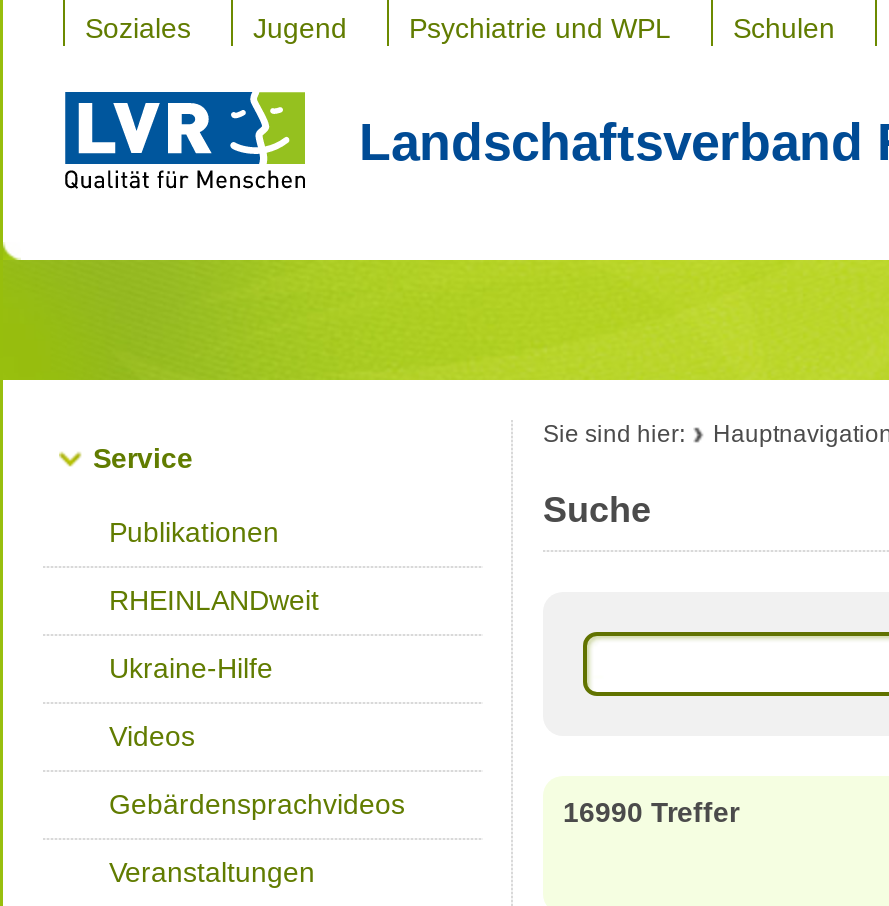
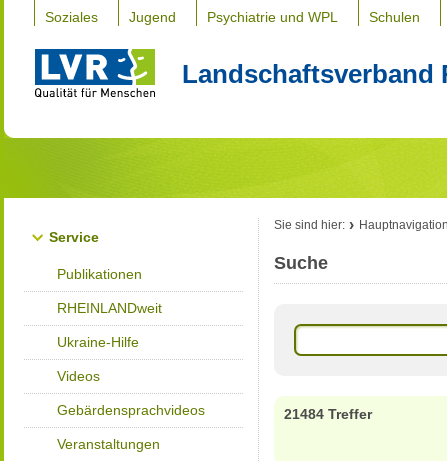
- 16990 Treffer
+ 21484 Treffer
